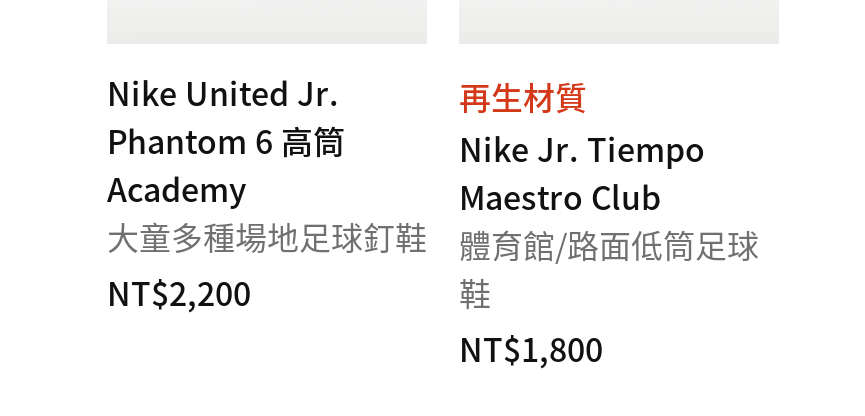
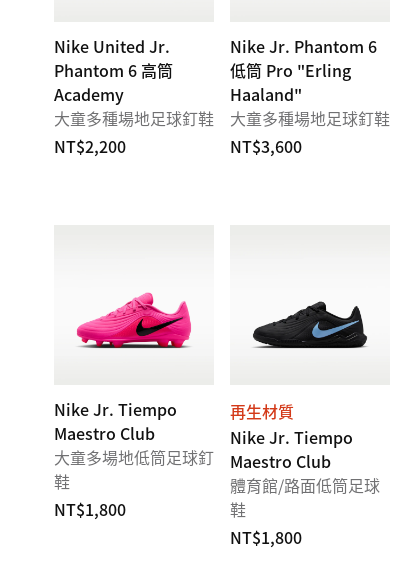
+ Nike Jr. Phantom 6
+ 低筒 Pro "Erling
+ Haaland"
+ 大童多種場地足球釘鞋
+ NT$3,600

+ Nike Jr. Tiempo
+ Maestro Club
+ 大童多場地低筒足球釘
+ 鞋
+ NT$1,800

+ [image]

+ [image]
